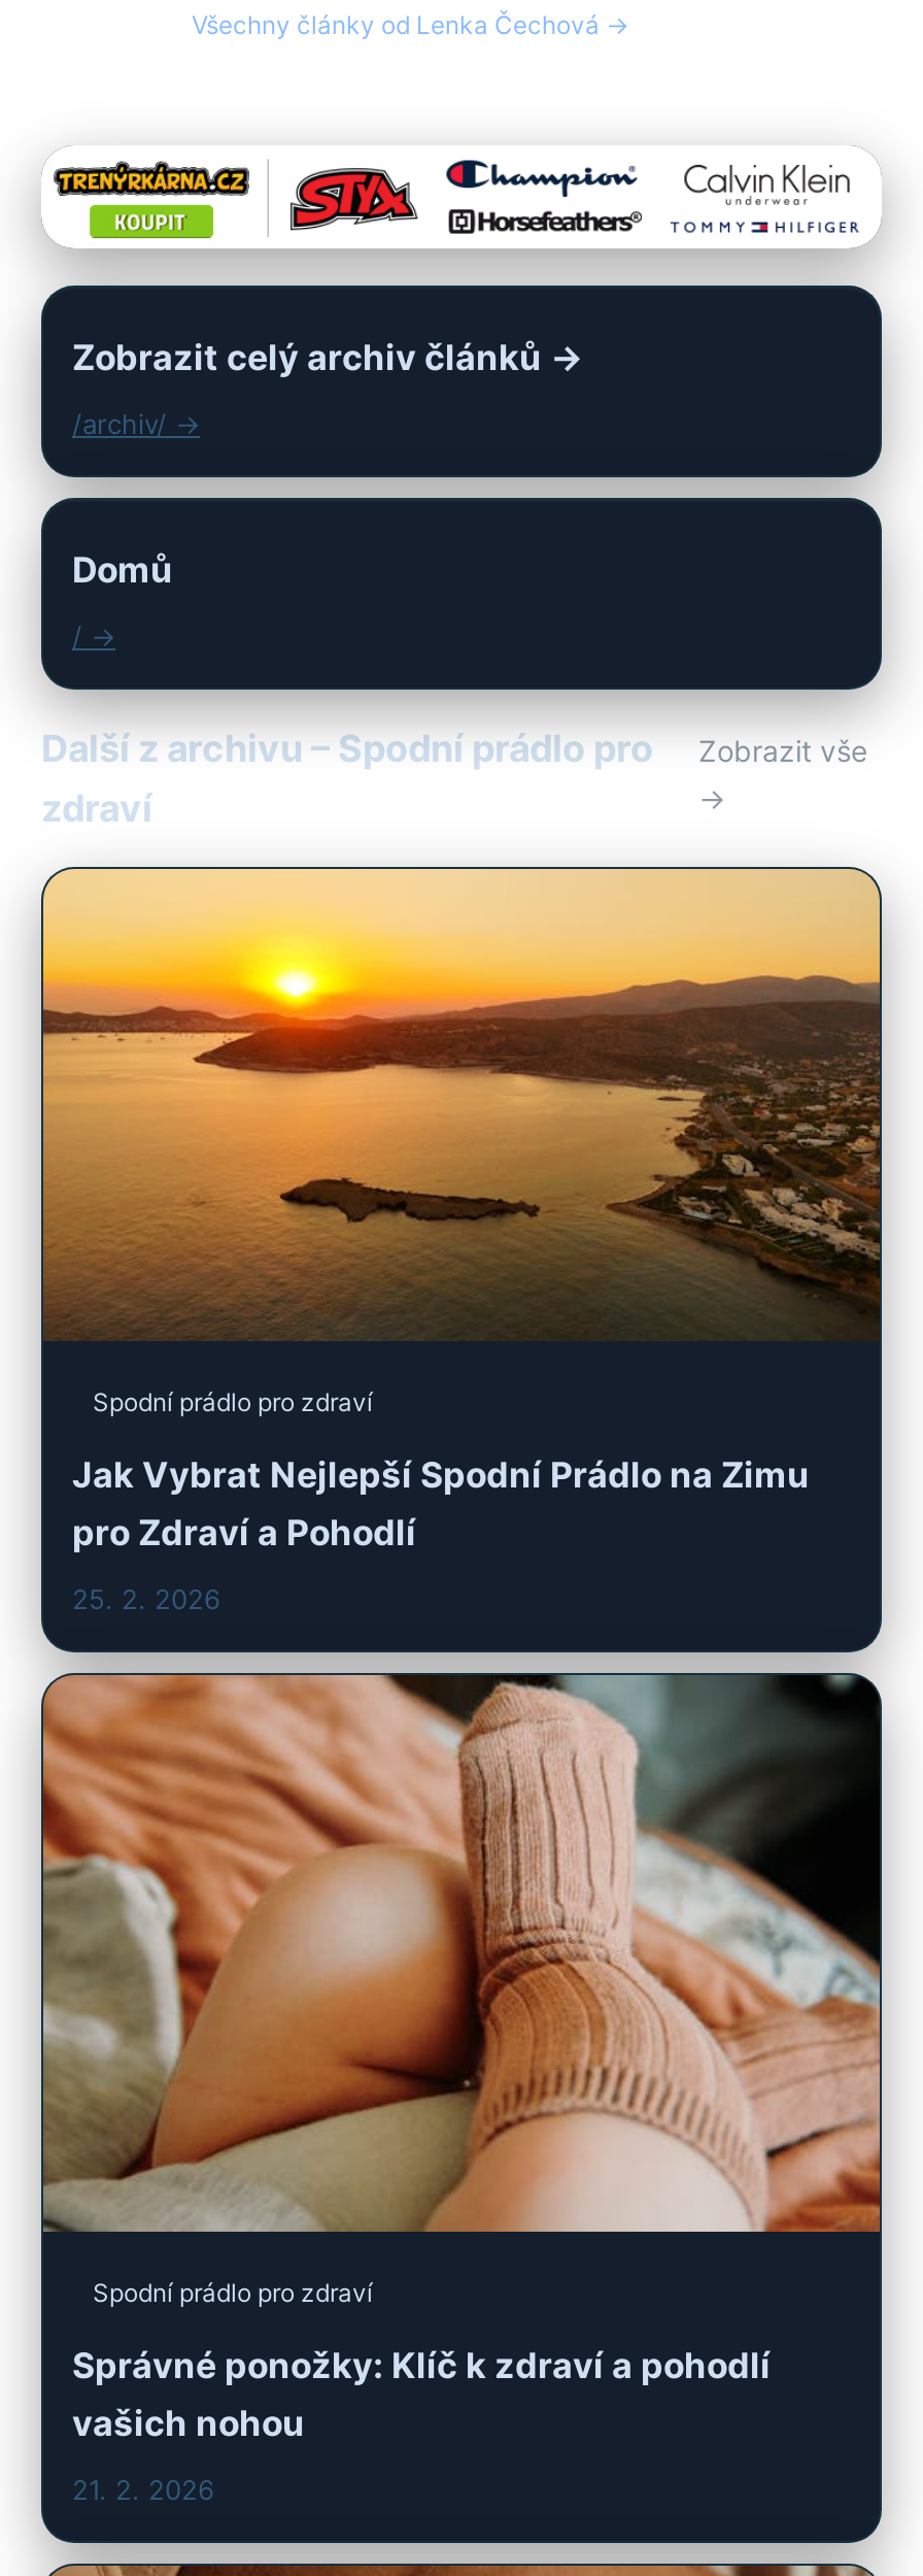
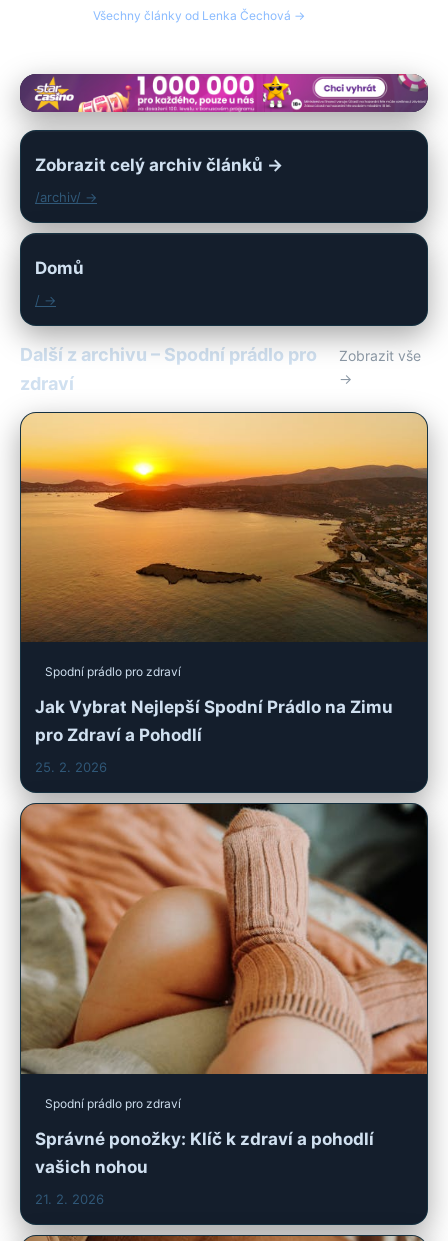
- [image]
+ [image]
